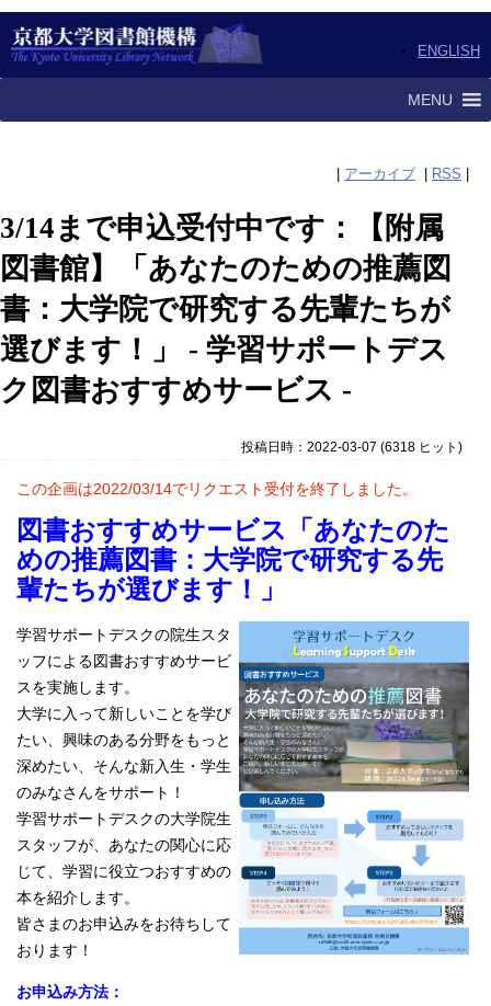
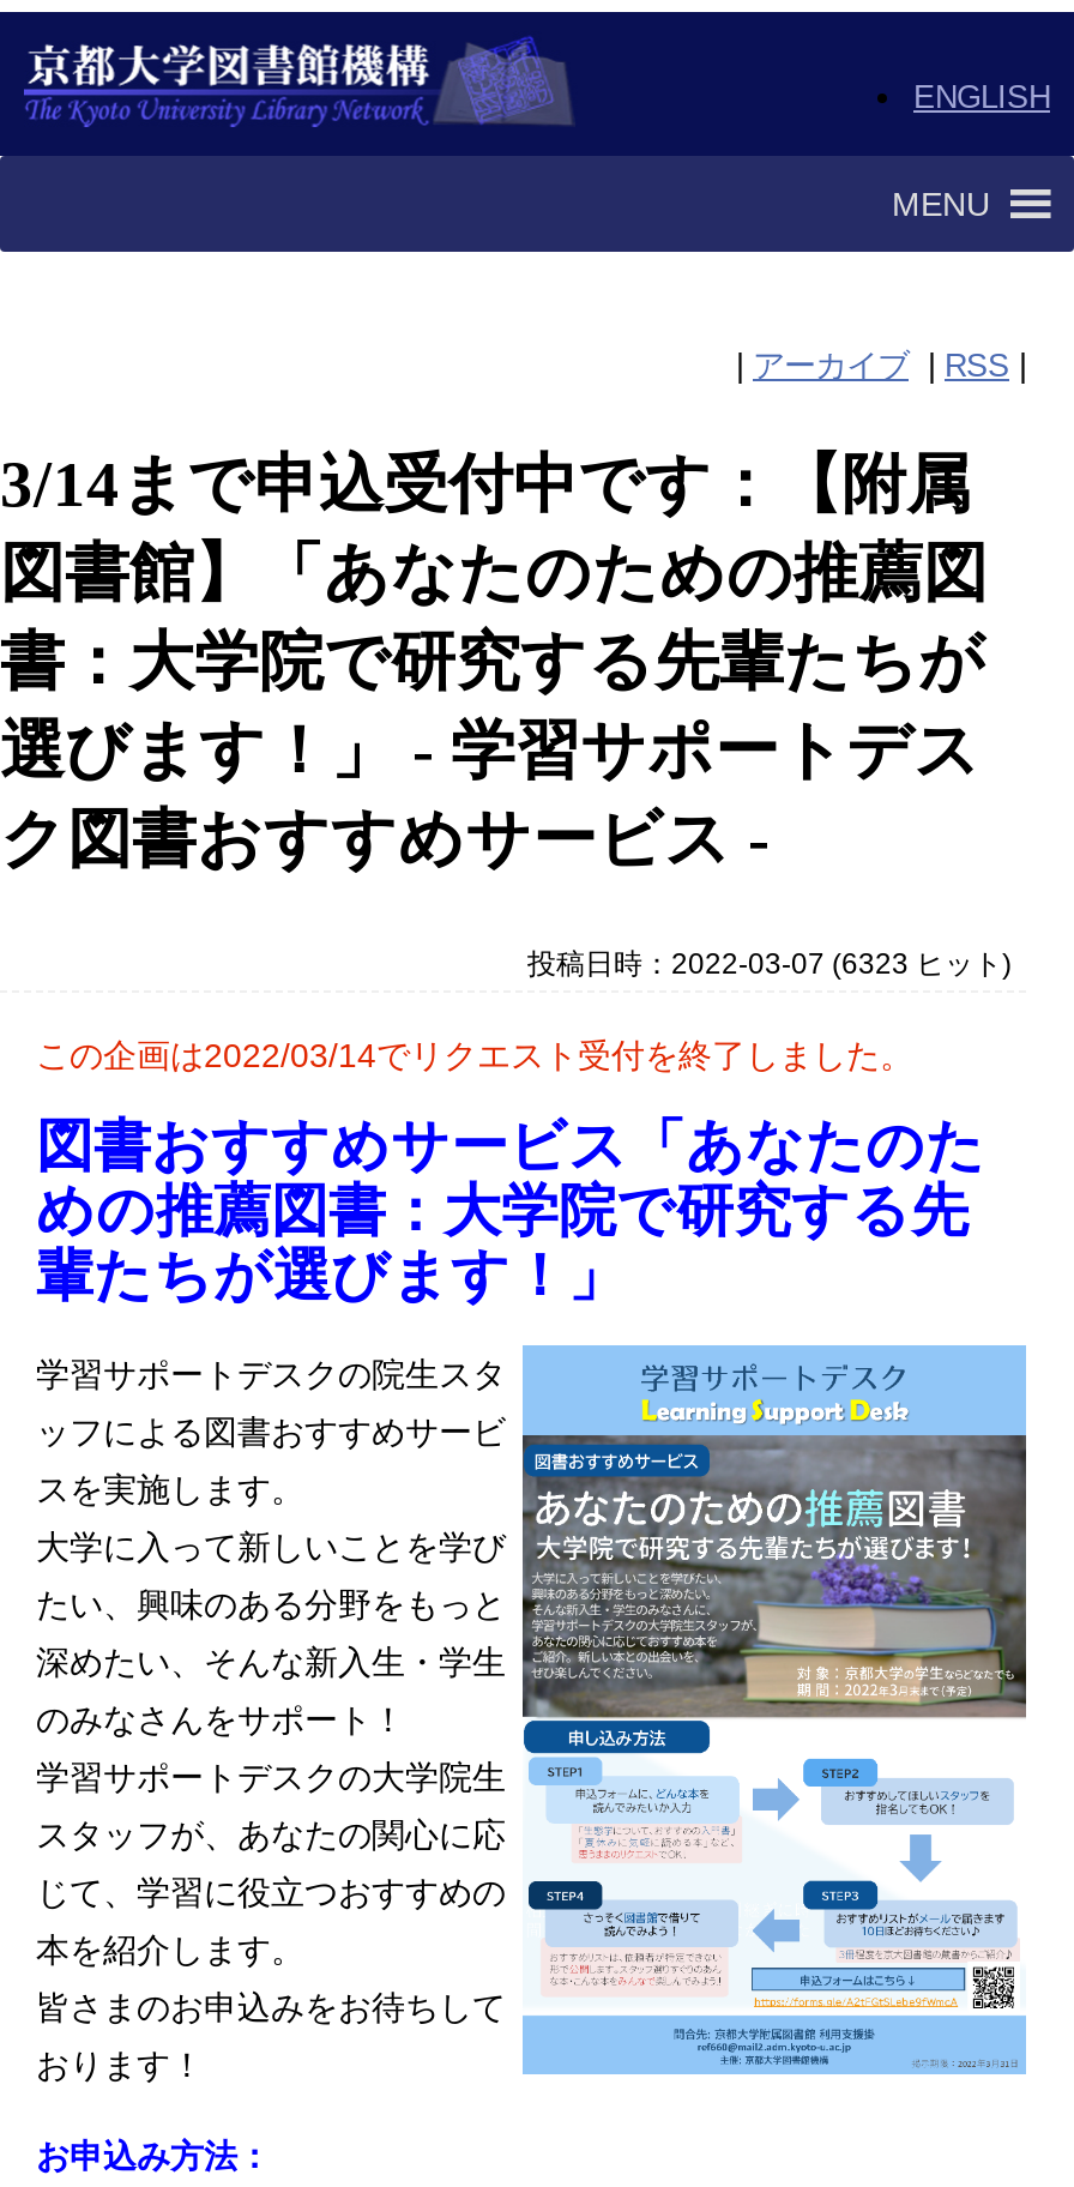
- 投稿日時：2022-03-07 (6318 ヒット)
+ 投稿日時：2022-03-07 (6323 ヒット)
